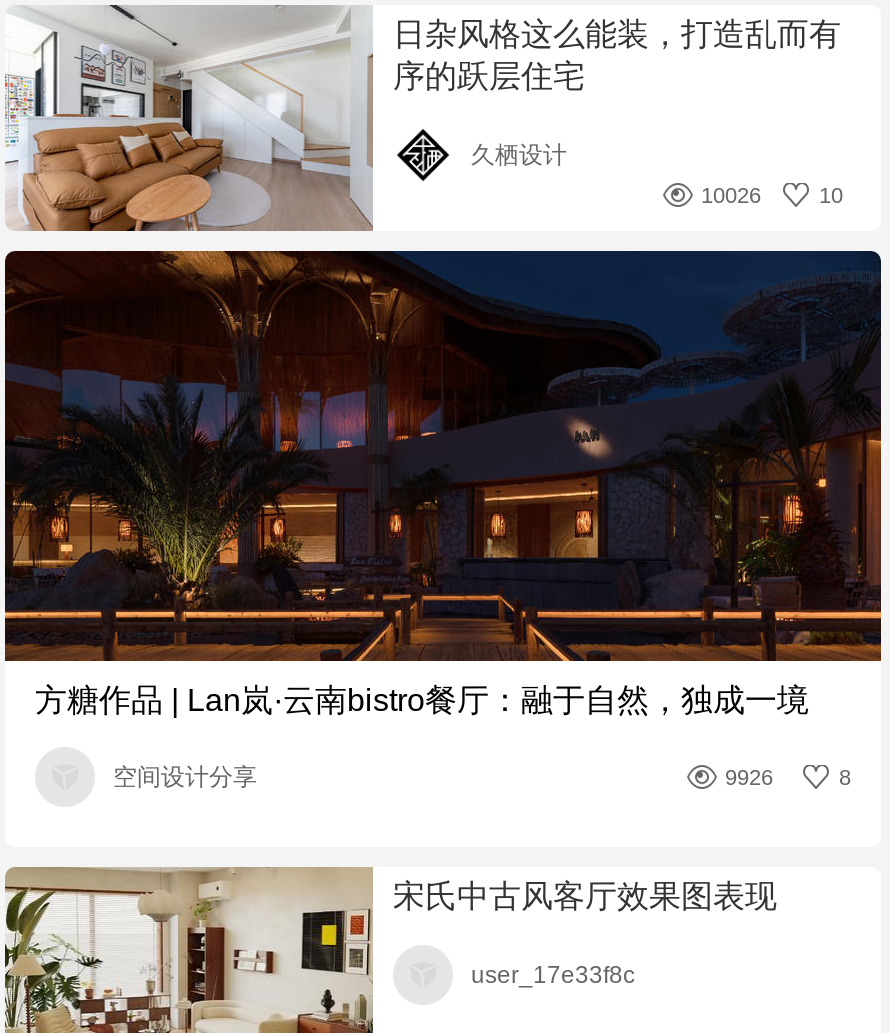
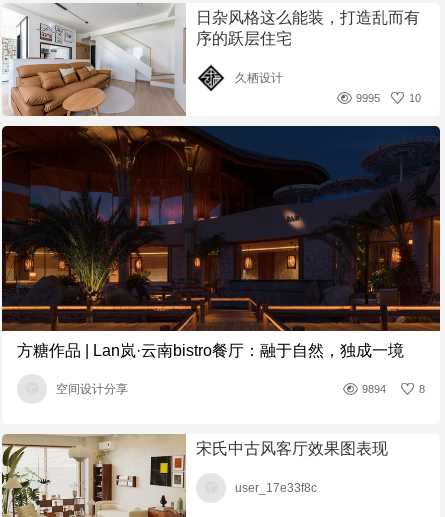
- 10026
+ 9995

- 9926
+ 9894
